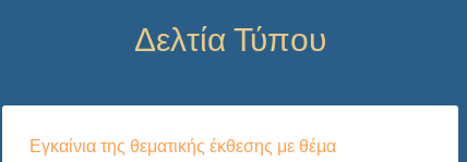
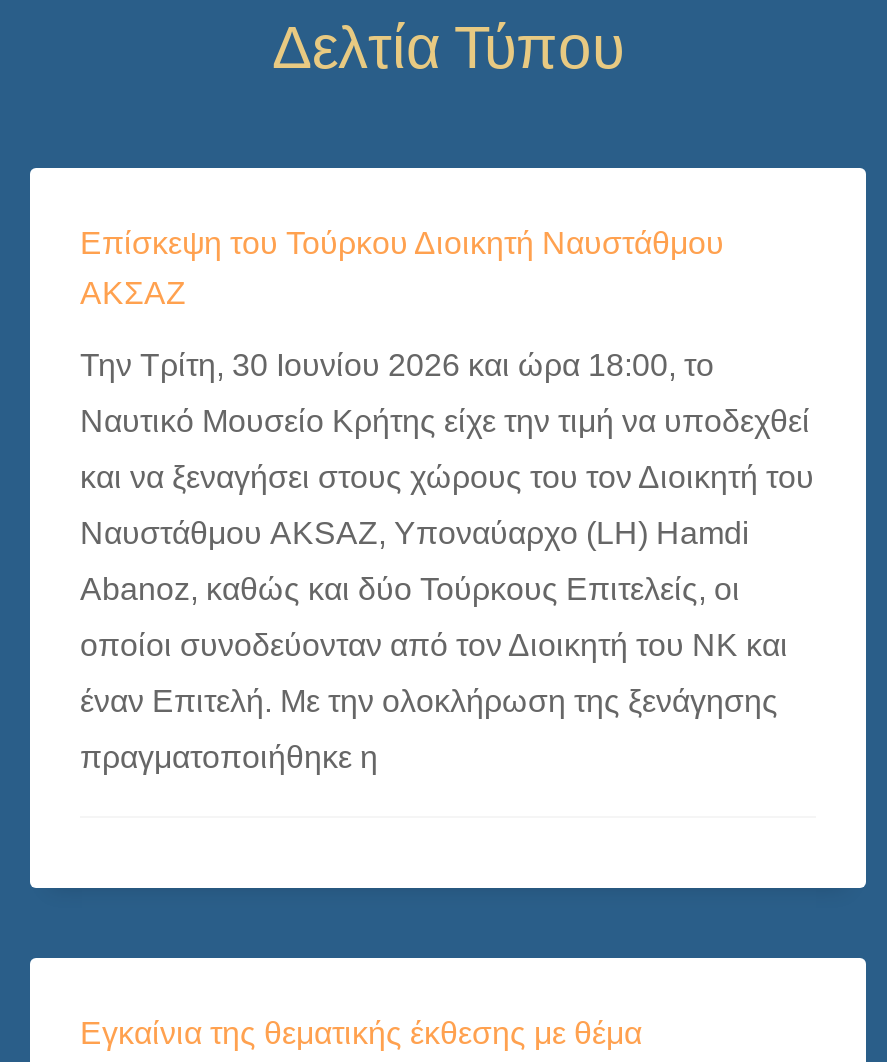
+ Επίσκεψη του Τούρκου Διοικητή Ναυστάθμου
+ ΑΚΣΑΖ
+ Την Τρίτη, 30 Ιουνίου 2026 και ώρα 18:00, το
+ Ναυτικό Μουσείο Κρήτης είχε την τιμή να υποδεχθεί
+ και να ξεναγήσει στους χώρους του τον Διοικητή του
+ Ναυστάθμου AKSAZ, Υποναύαρχο (LH) Hamdi
+ Abanoz, καθώς και δύο Τούρκους Επιτελείς, οι
+ οποίοι συνοδεύονταν από τον Διοικητή του ΝΚ και
+ έναν Επιτελή. Με την ολοκλήρωση της ξενάγησης
+ πραγματοποιήθηκε η
